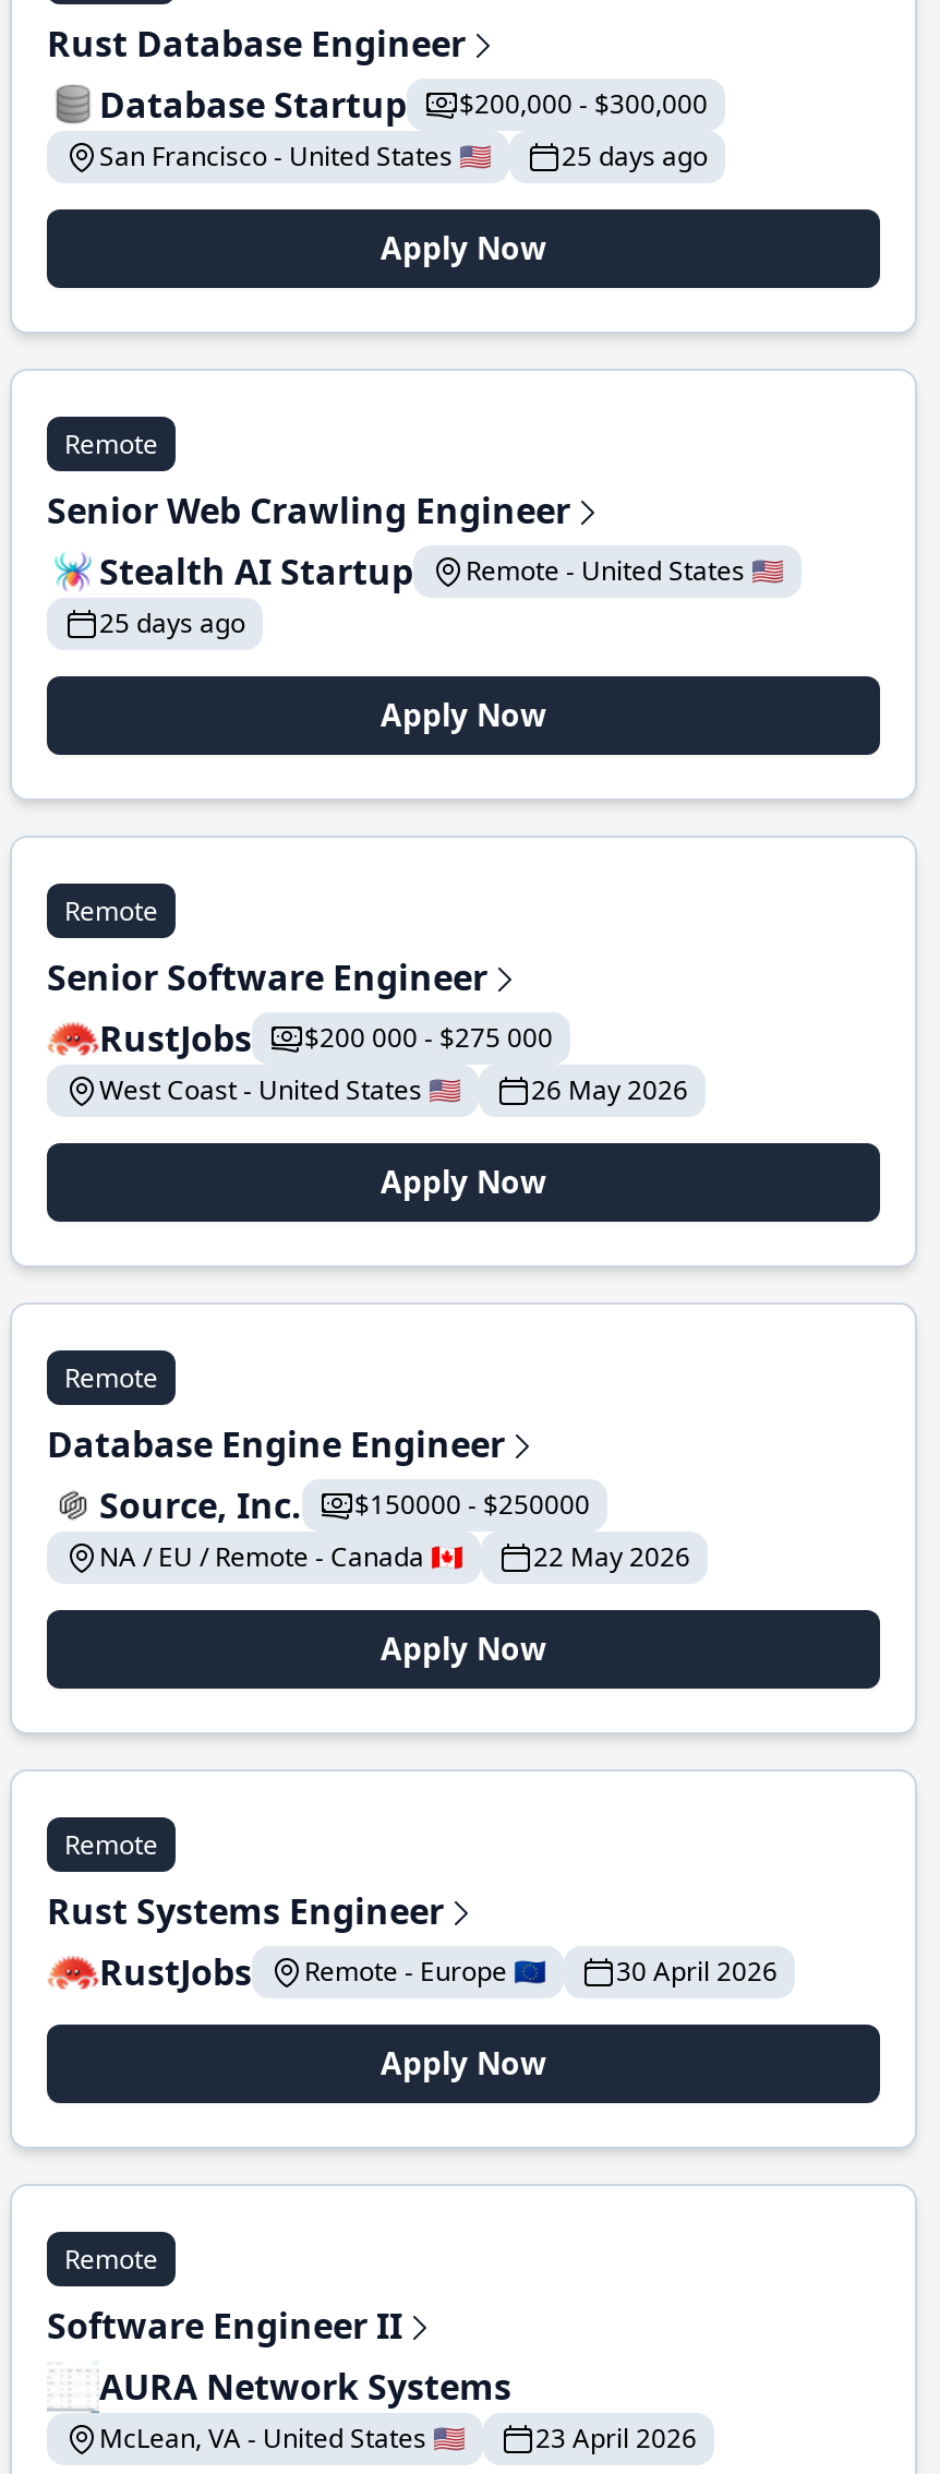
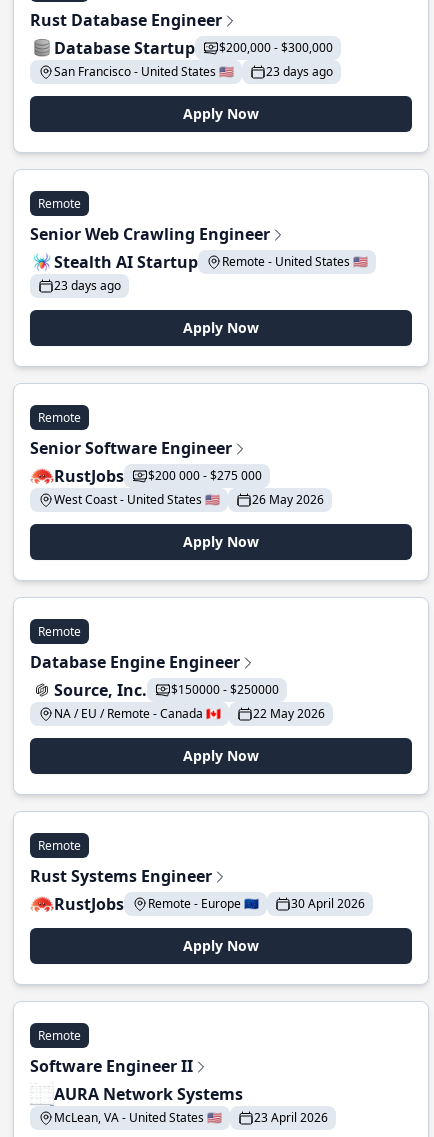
- 25 days ago
+ 23 days ago

- 25 days ago
+ 23 days ago
